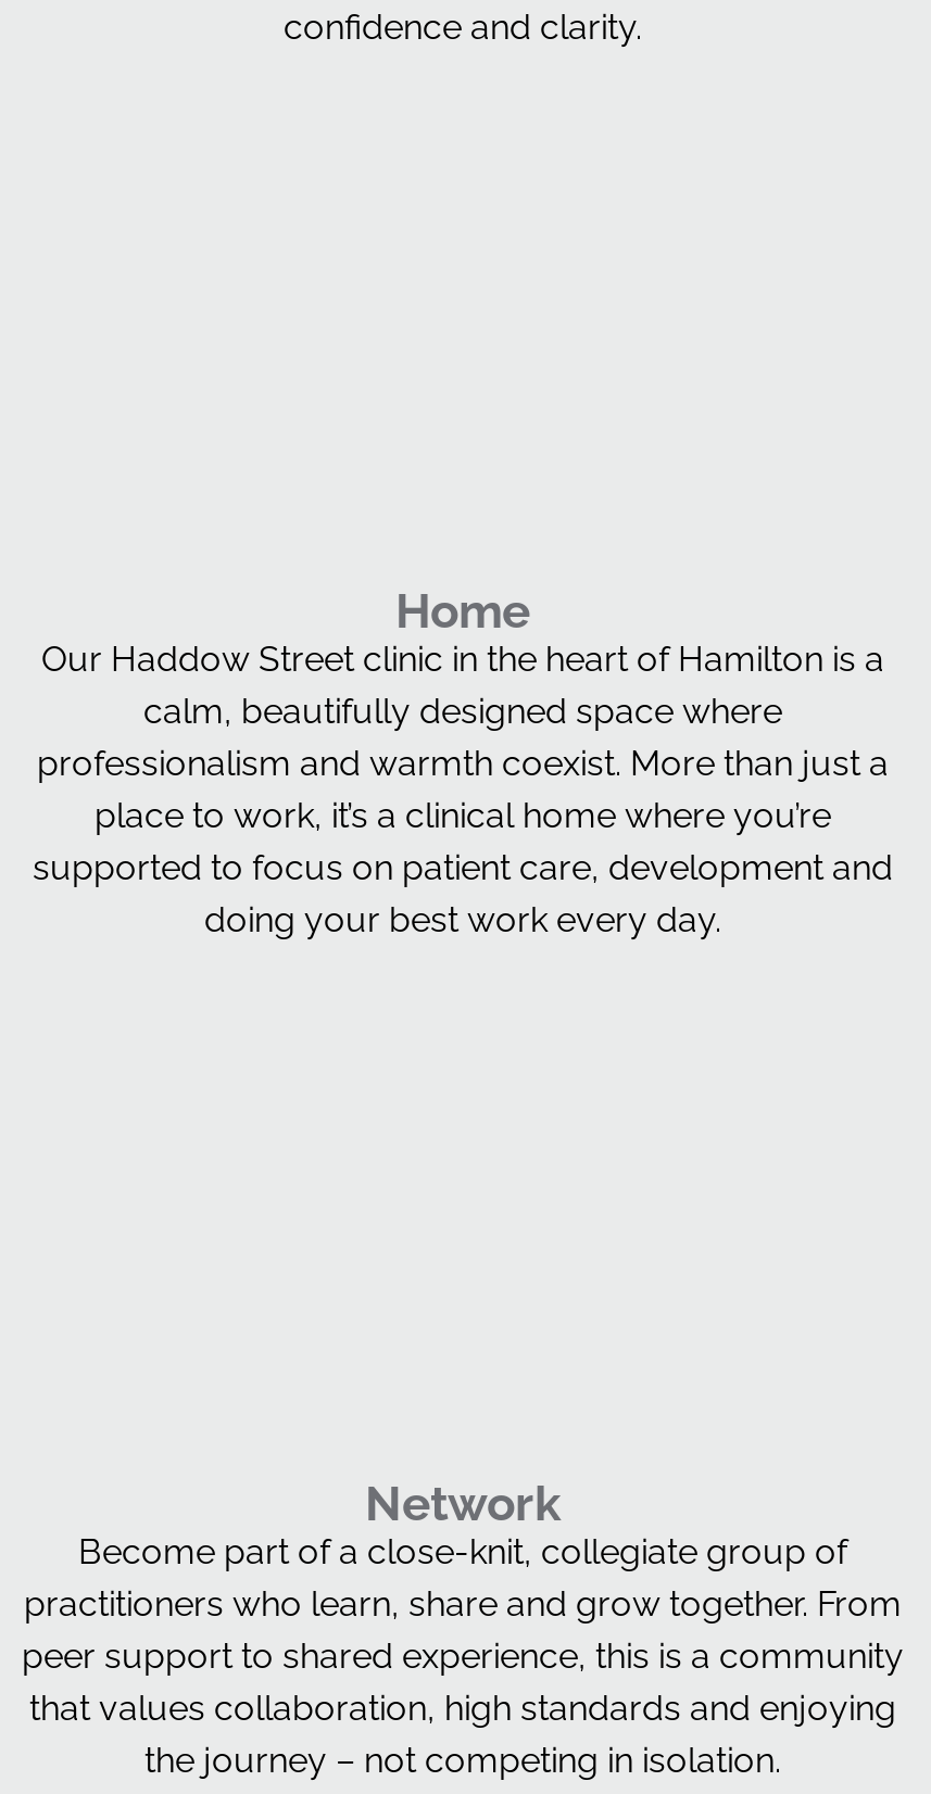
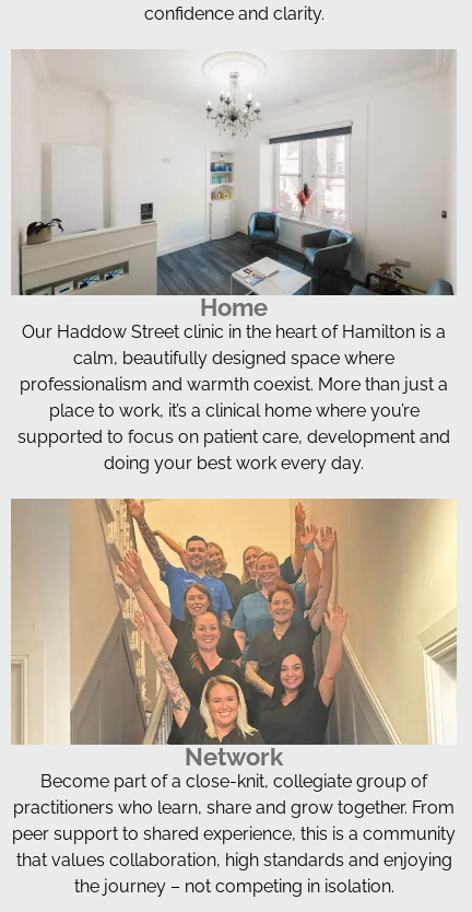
+ [image]

+ [image]
